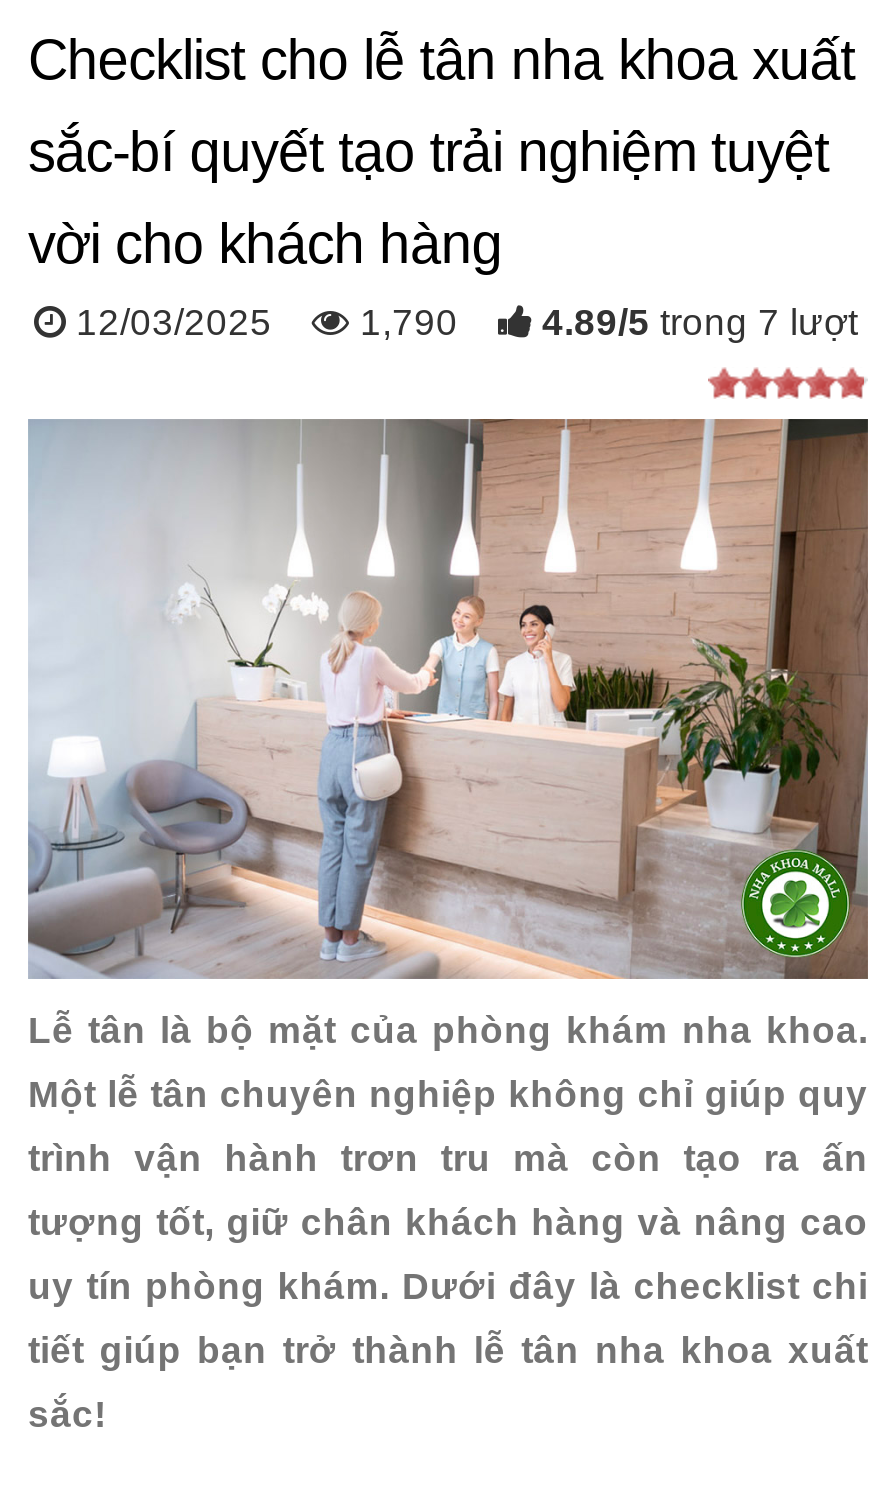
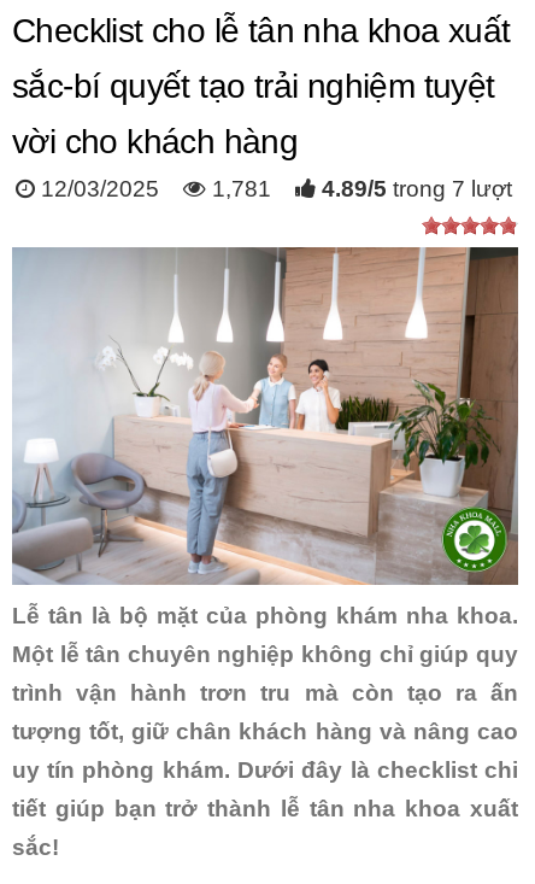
- 12/03/2025 1,790 4.89/5 trong 7 lượt
+ 12/03/2025 1,781 4.89/5 trong 7 lượt
